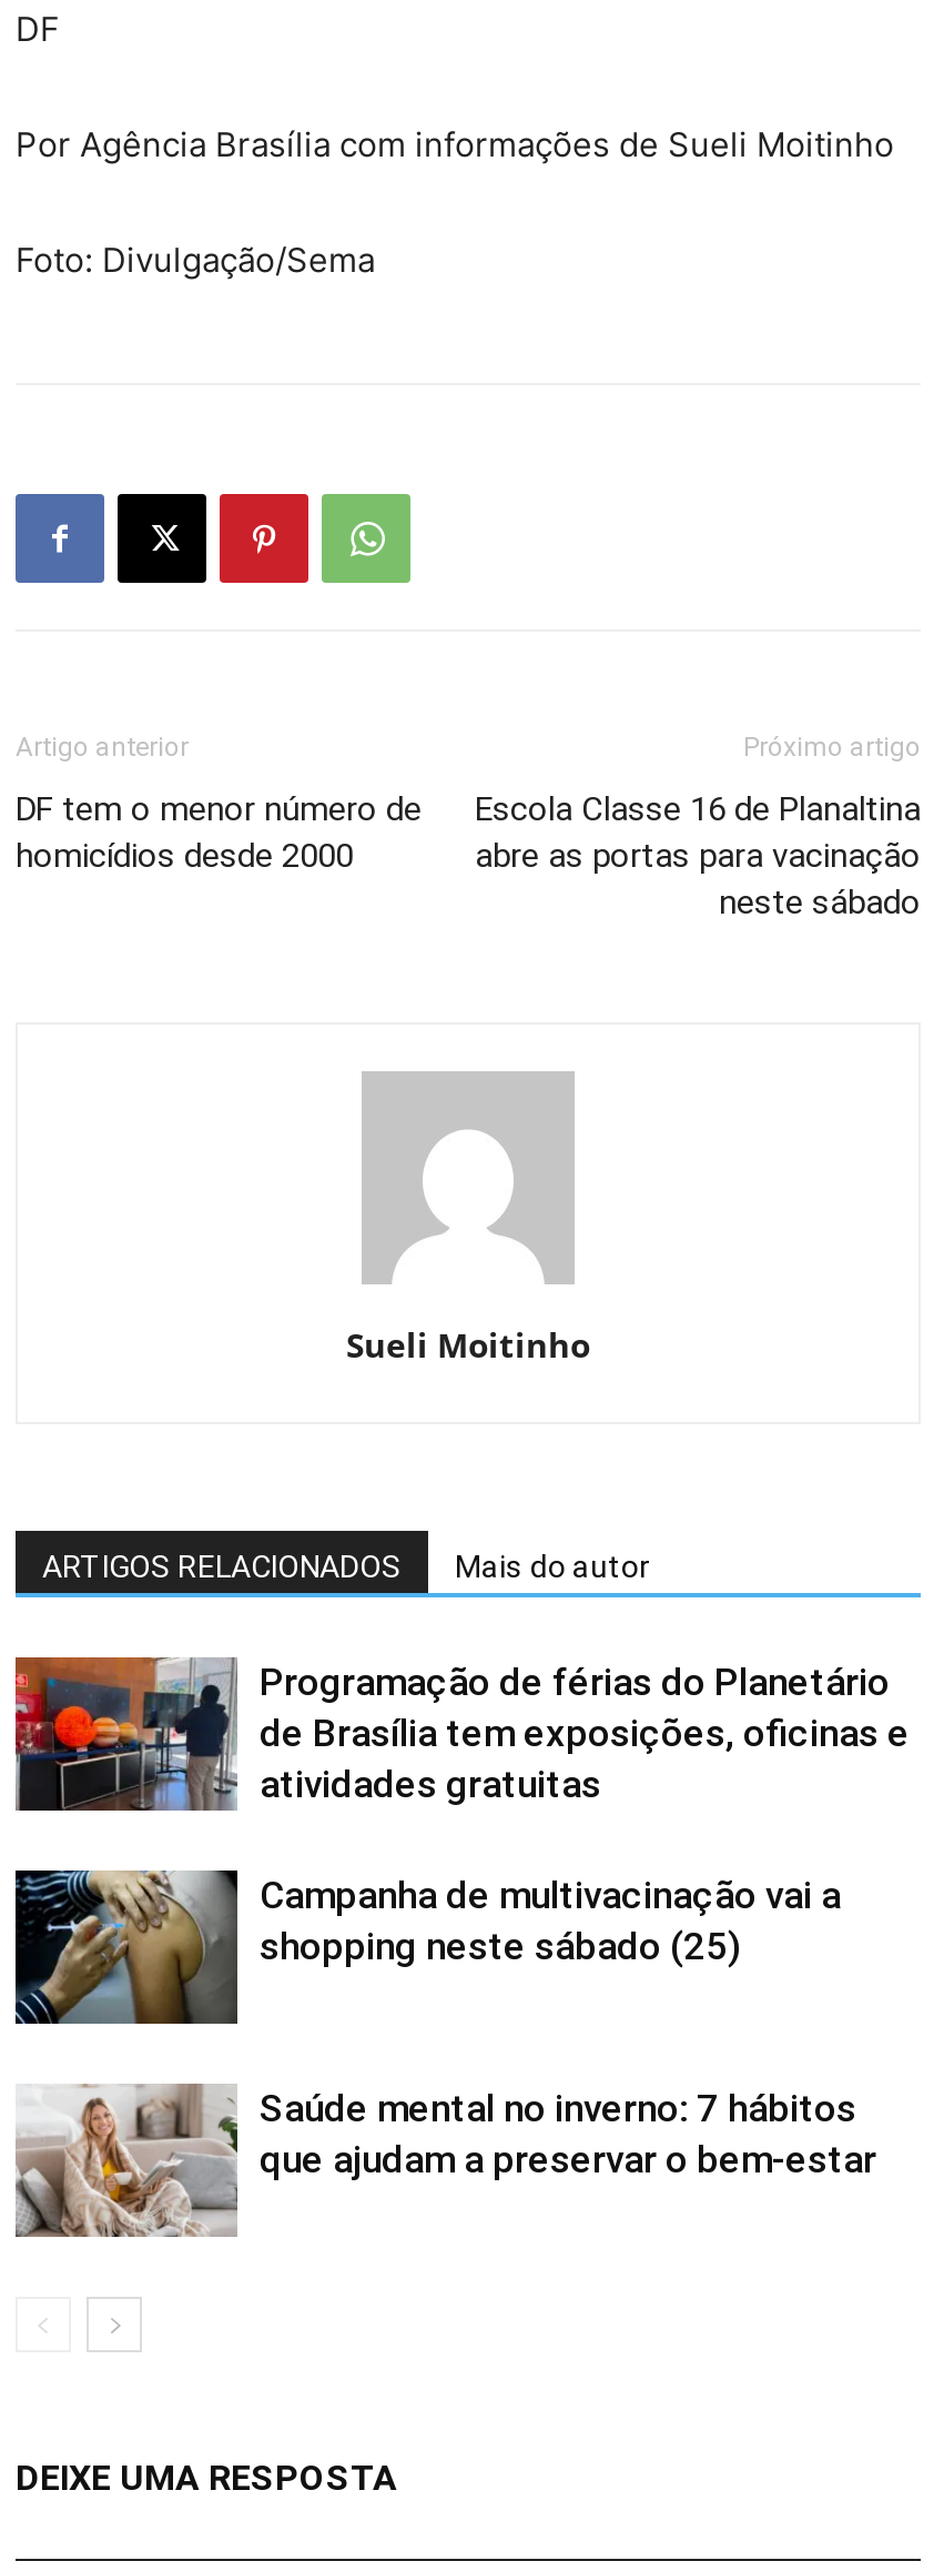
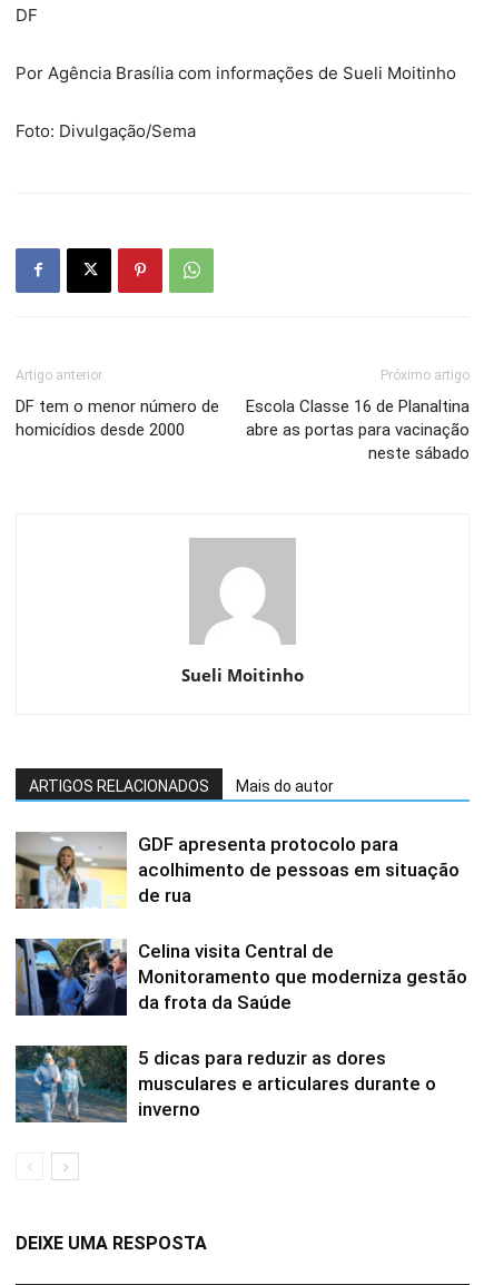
- [image]
- Programação de férias do Planetário
- de Brasília tem exposições, oficinas e
- atividades gratuitas
+ [image]
+ GDF apresenta protocolo para
+ acolhimento de pessoas em situação
+ de rua

- [image]
- Campanha de multivacinação vai a
- shopping neste sábado (25)
+ [image]
+ Celina visita Central de
+ Monitoramento que moderniza gestão
+ da frota da Saúde

- [image]
- Saúde mental no inverno: 7 hábitos
- que ajudam a preservar o bem-estar
+ [image]
+ 5 dicas para reduzir as dores
+ musculares e articulares durante o
+ inverno
